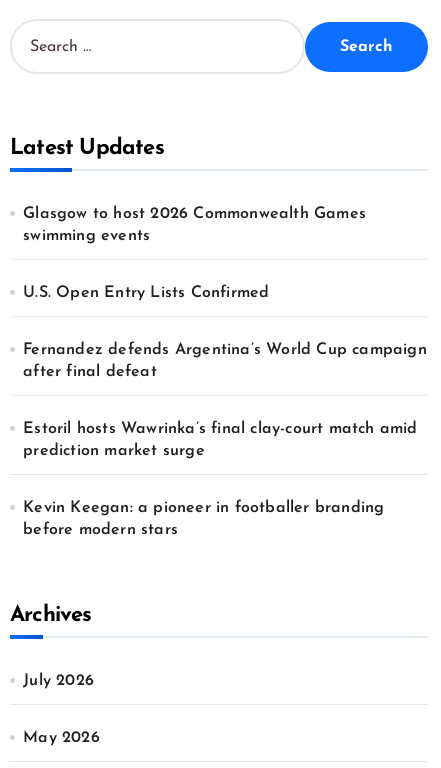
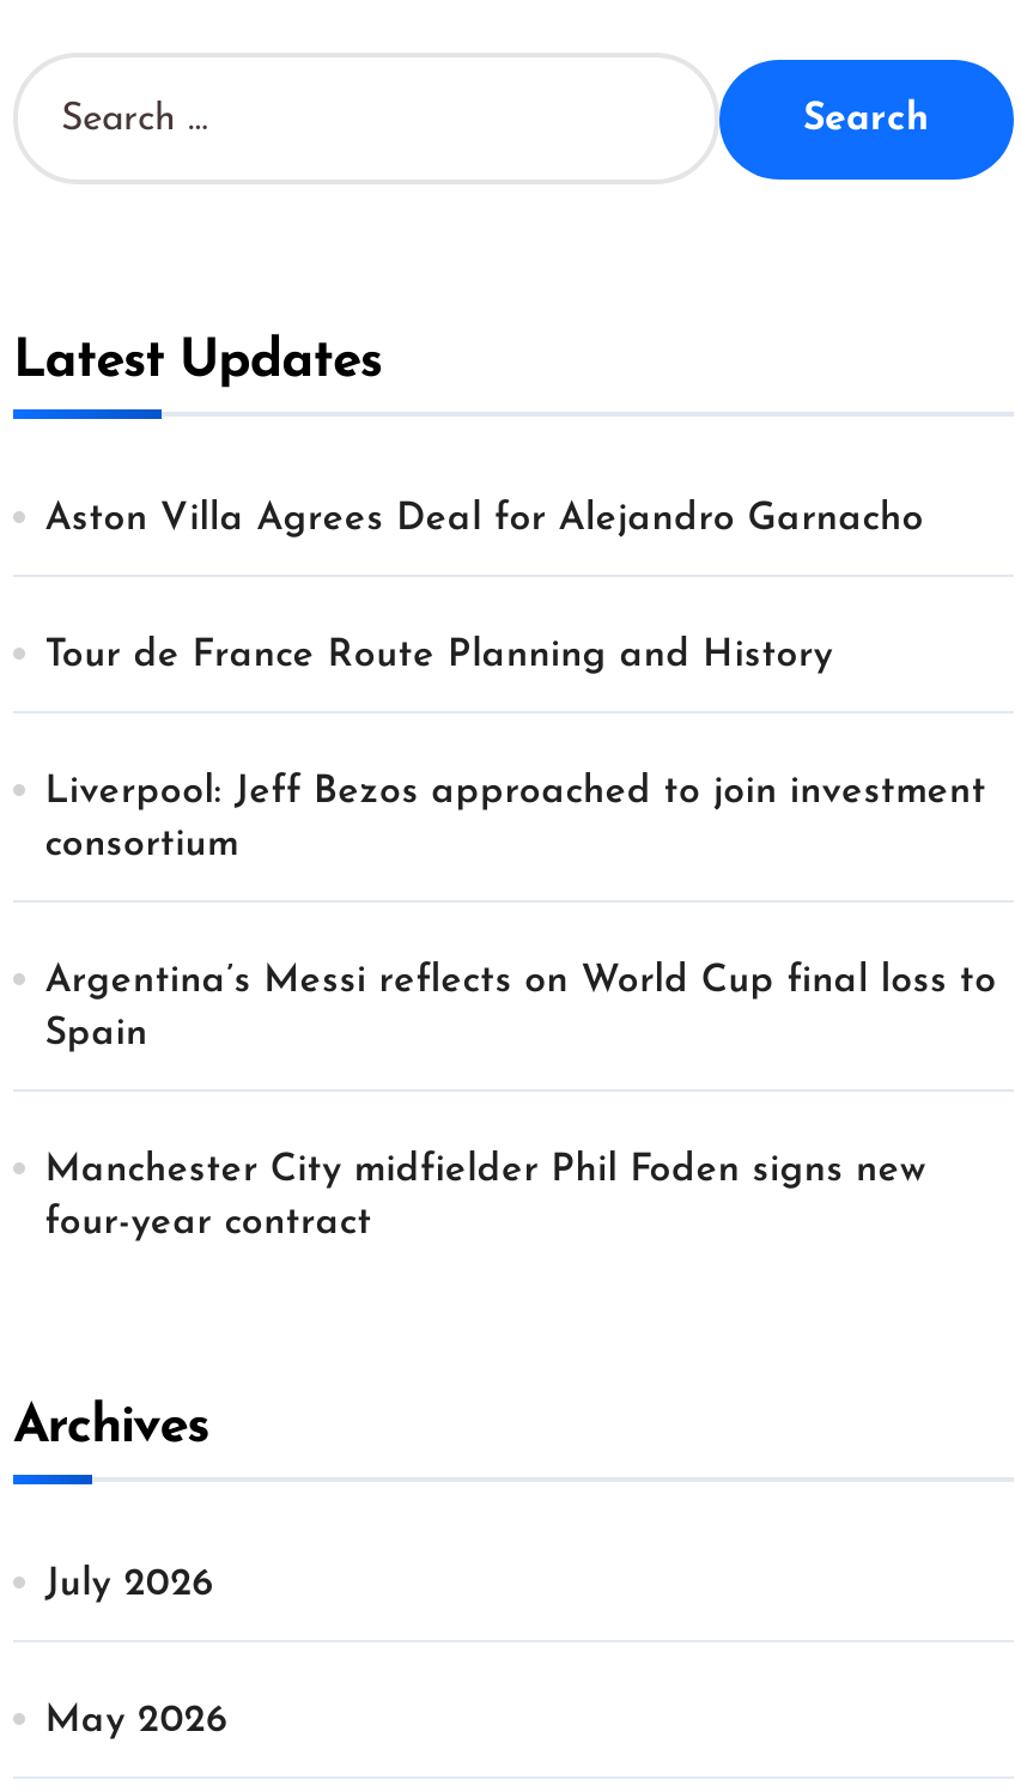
- Glasgow to host 2026 Commonwealth Games
- swimming events
+ Aston Villa Agrees Deal for Alejandro Garnacho

- U.S. Open Entry Lists Confirmed
+ Tour de France Route Planning and History

- Fernandez defends Argentina’s World Cup campaign
- after final defeat
+ Liverpool: Jeff Bezos approached to join investment
+ consortium

- Estoril hosts Wawrinka’s final clay-court match amid
- prediction market surge
+ Argentina’s Messi reflects on World Cup final loss to
+ Spain

- Kevin Keegan: a pioneer in footballer branding
- before modern stars
+ Manchester City midfielder Phil Foden signs new
+ four-year contract
